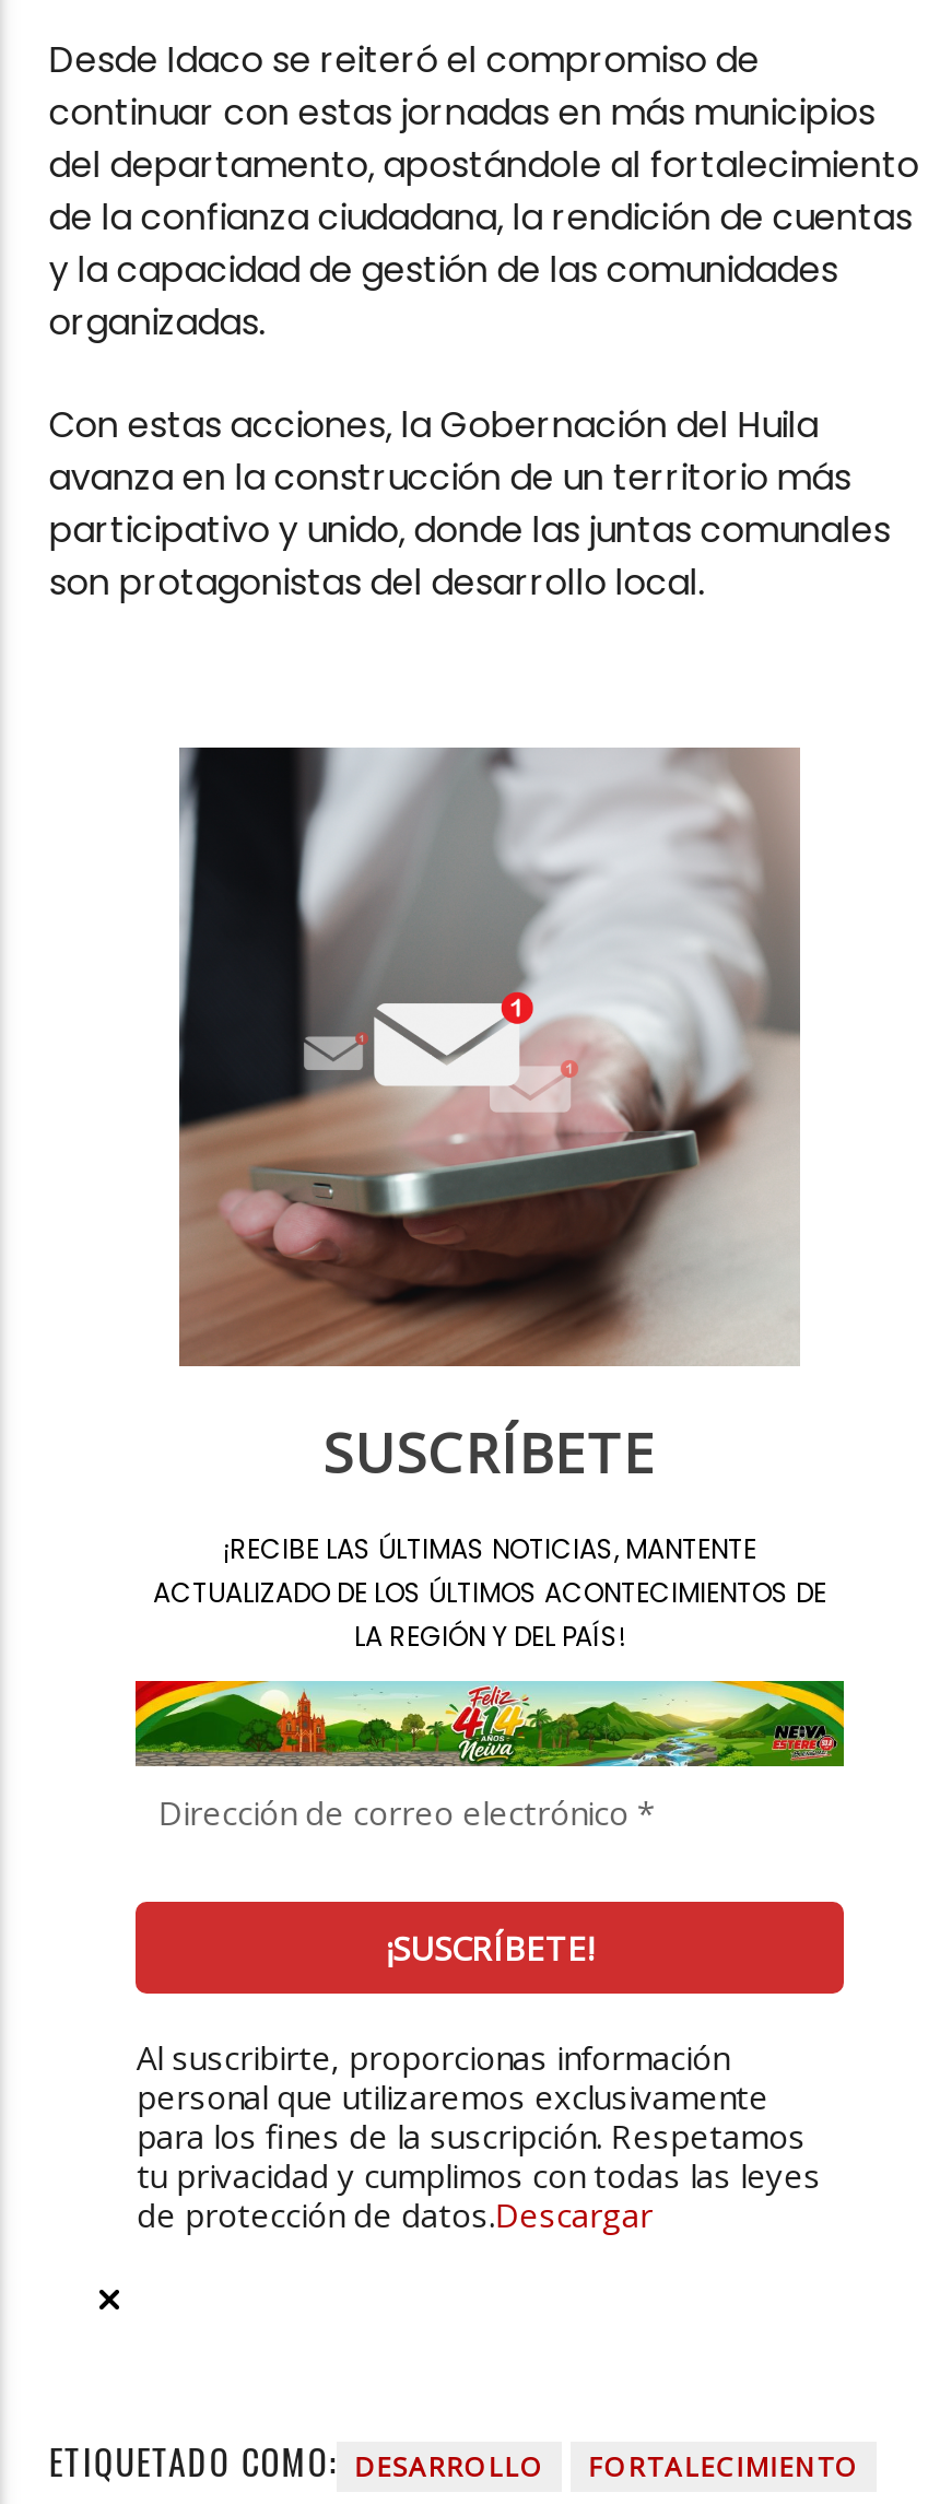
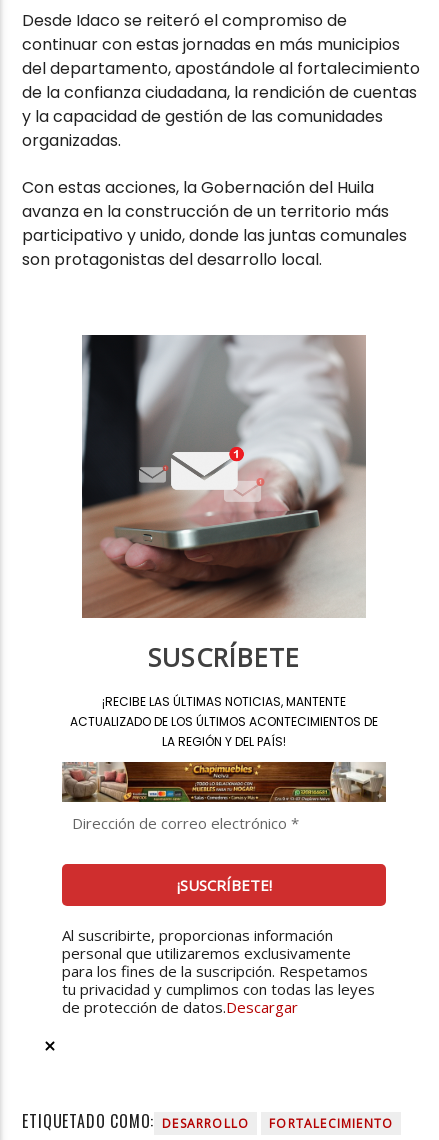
- [image]
+ [image]
